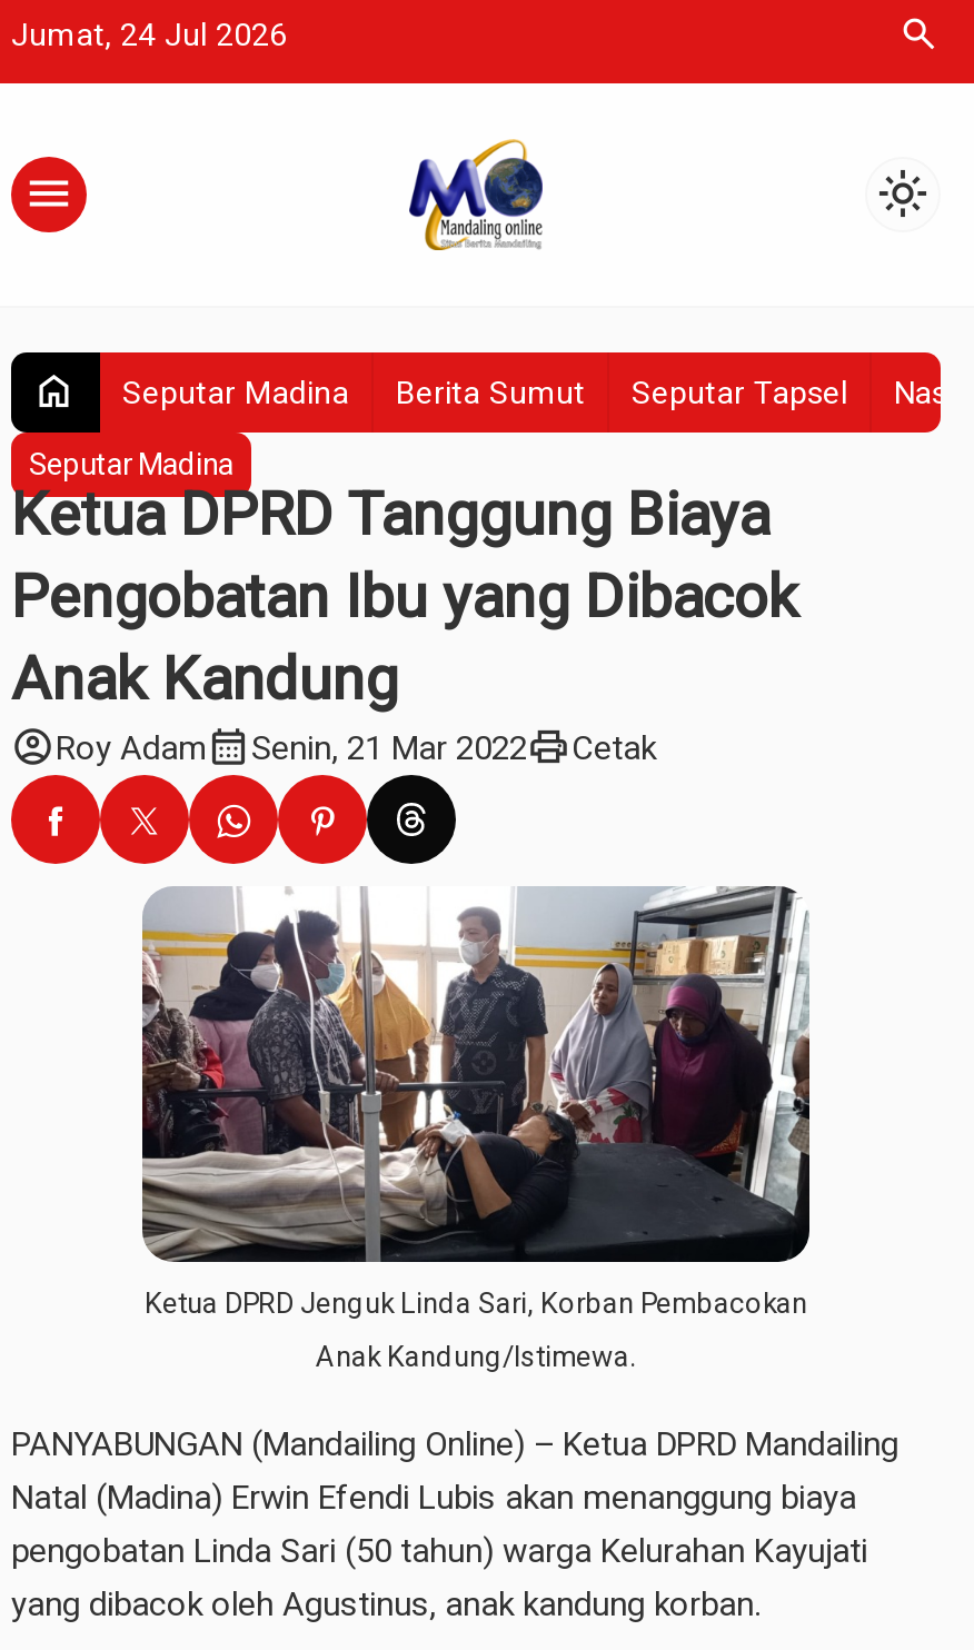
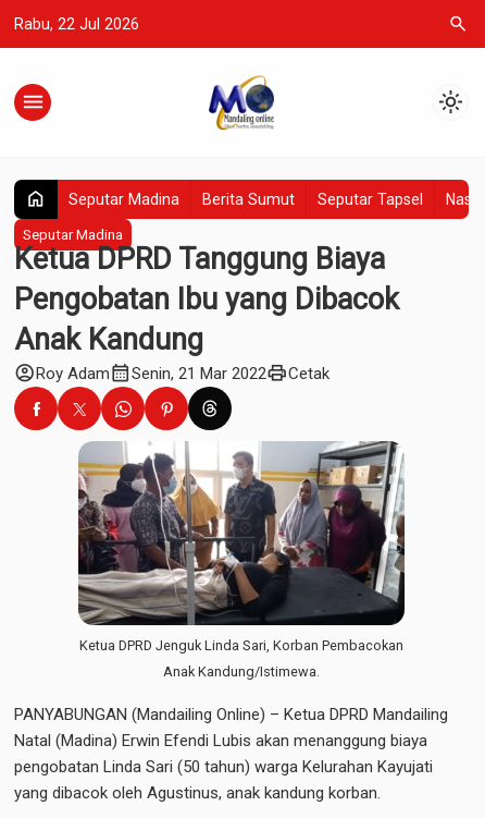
- Jumat, 24 Jul 2026
+ Rabu, 22 Jul 2026
